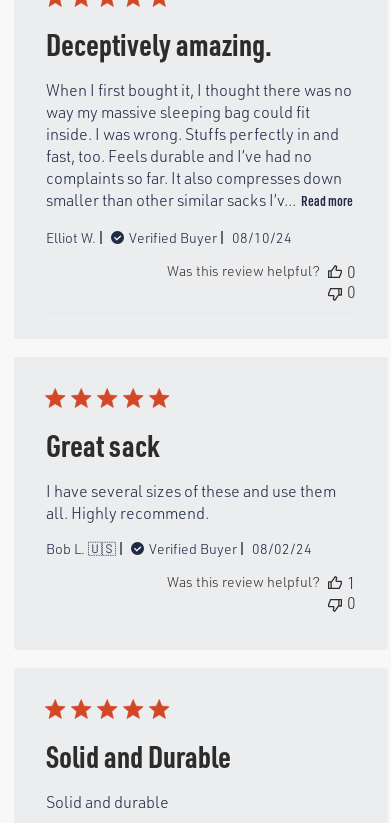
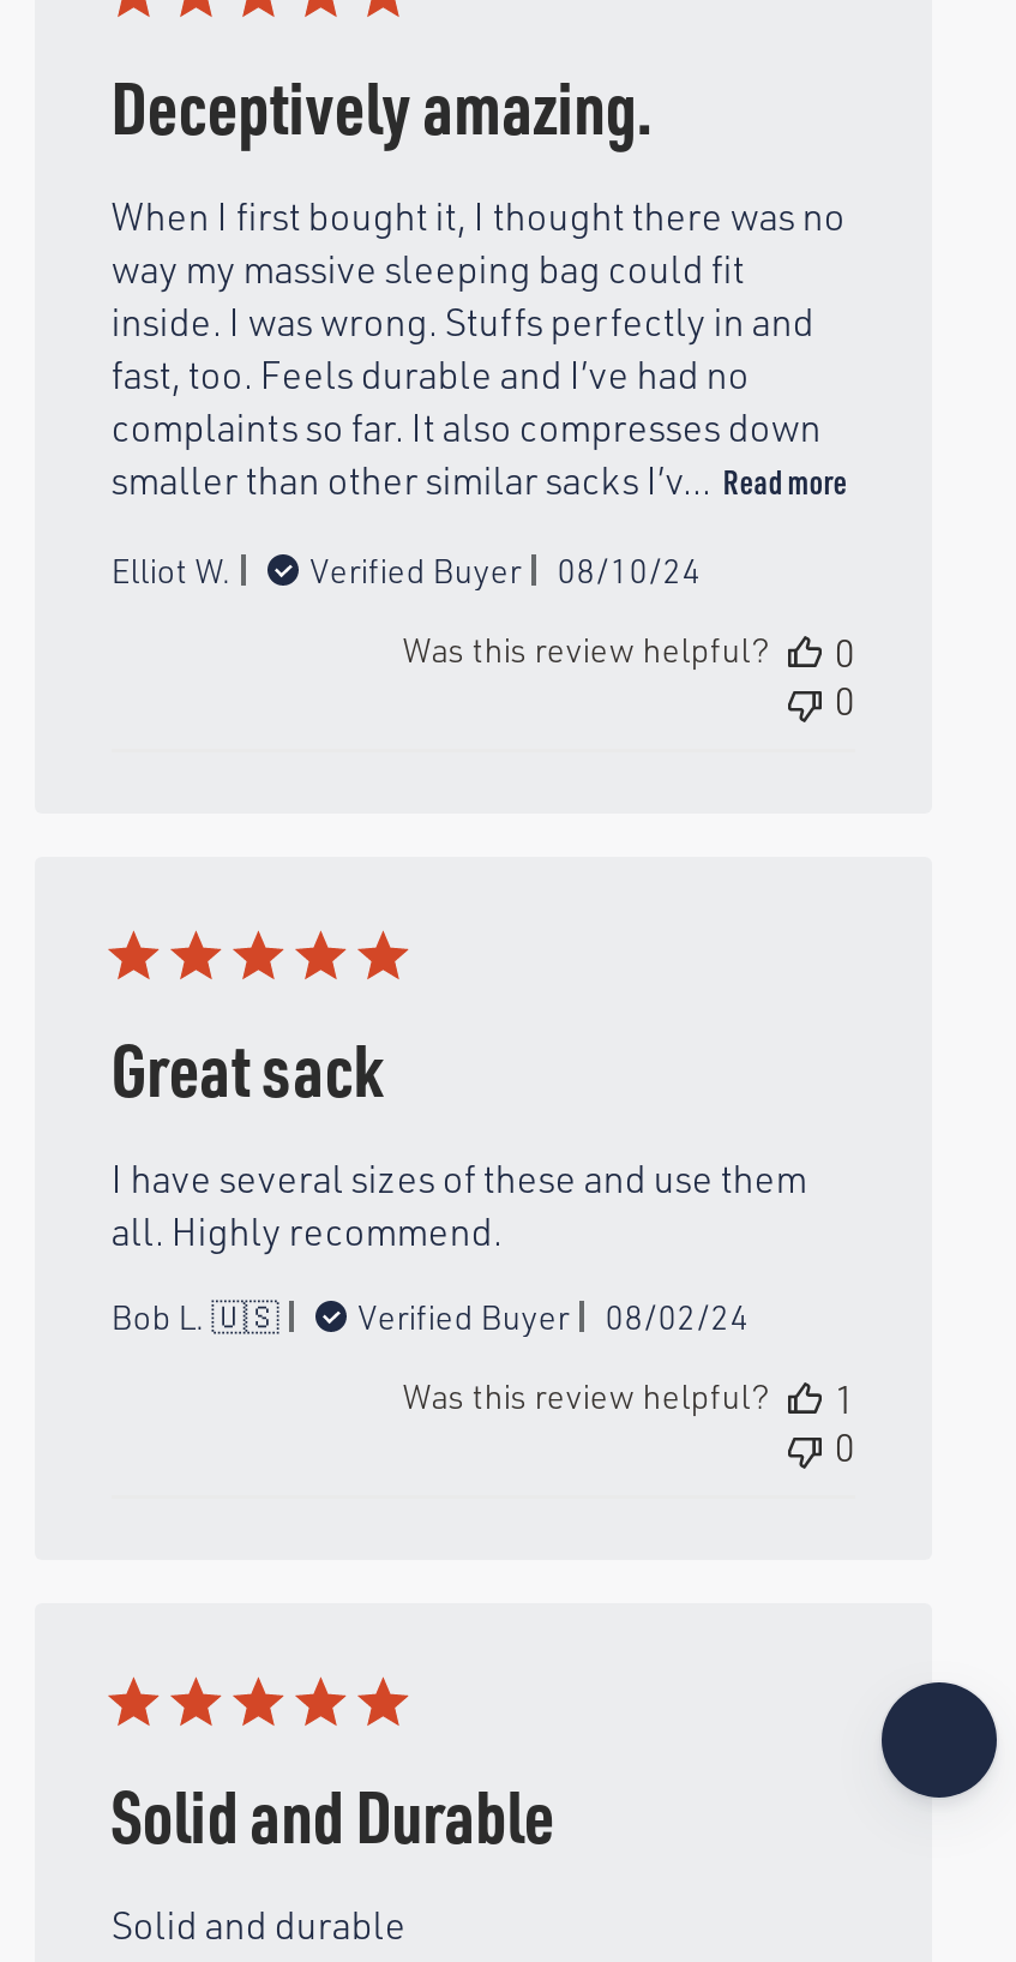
+ [image]
